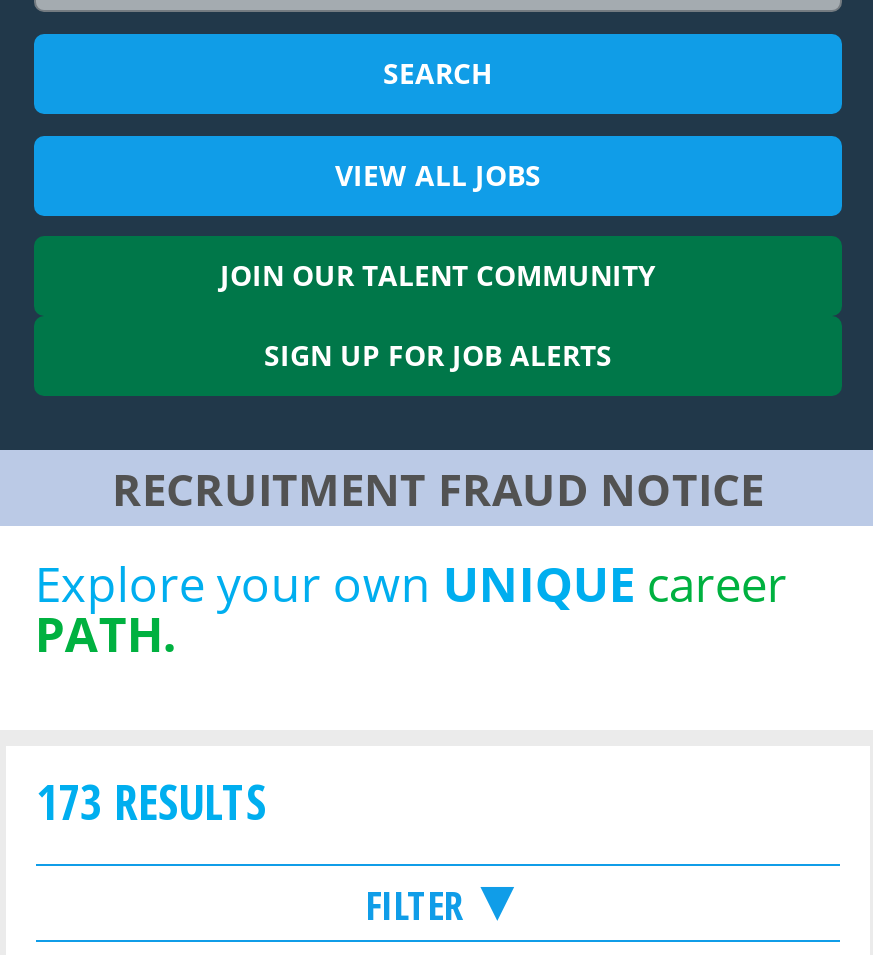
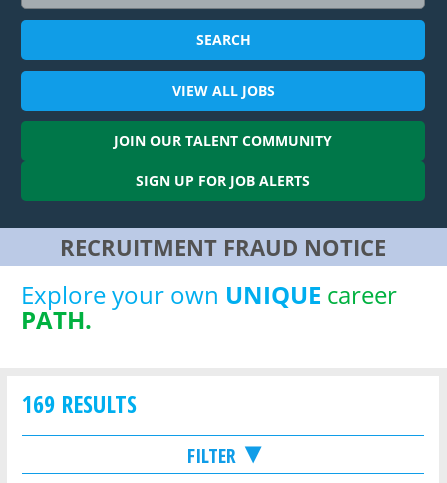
- 173 RESULTS
+ 169 RESULTS
